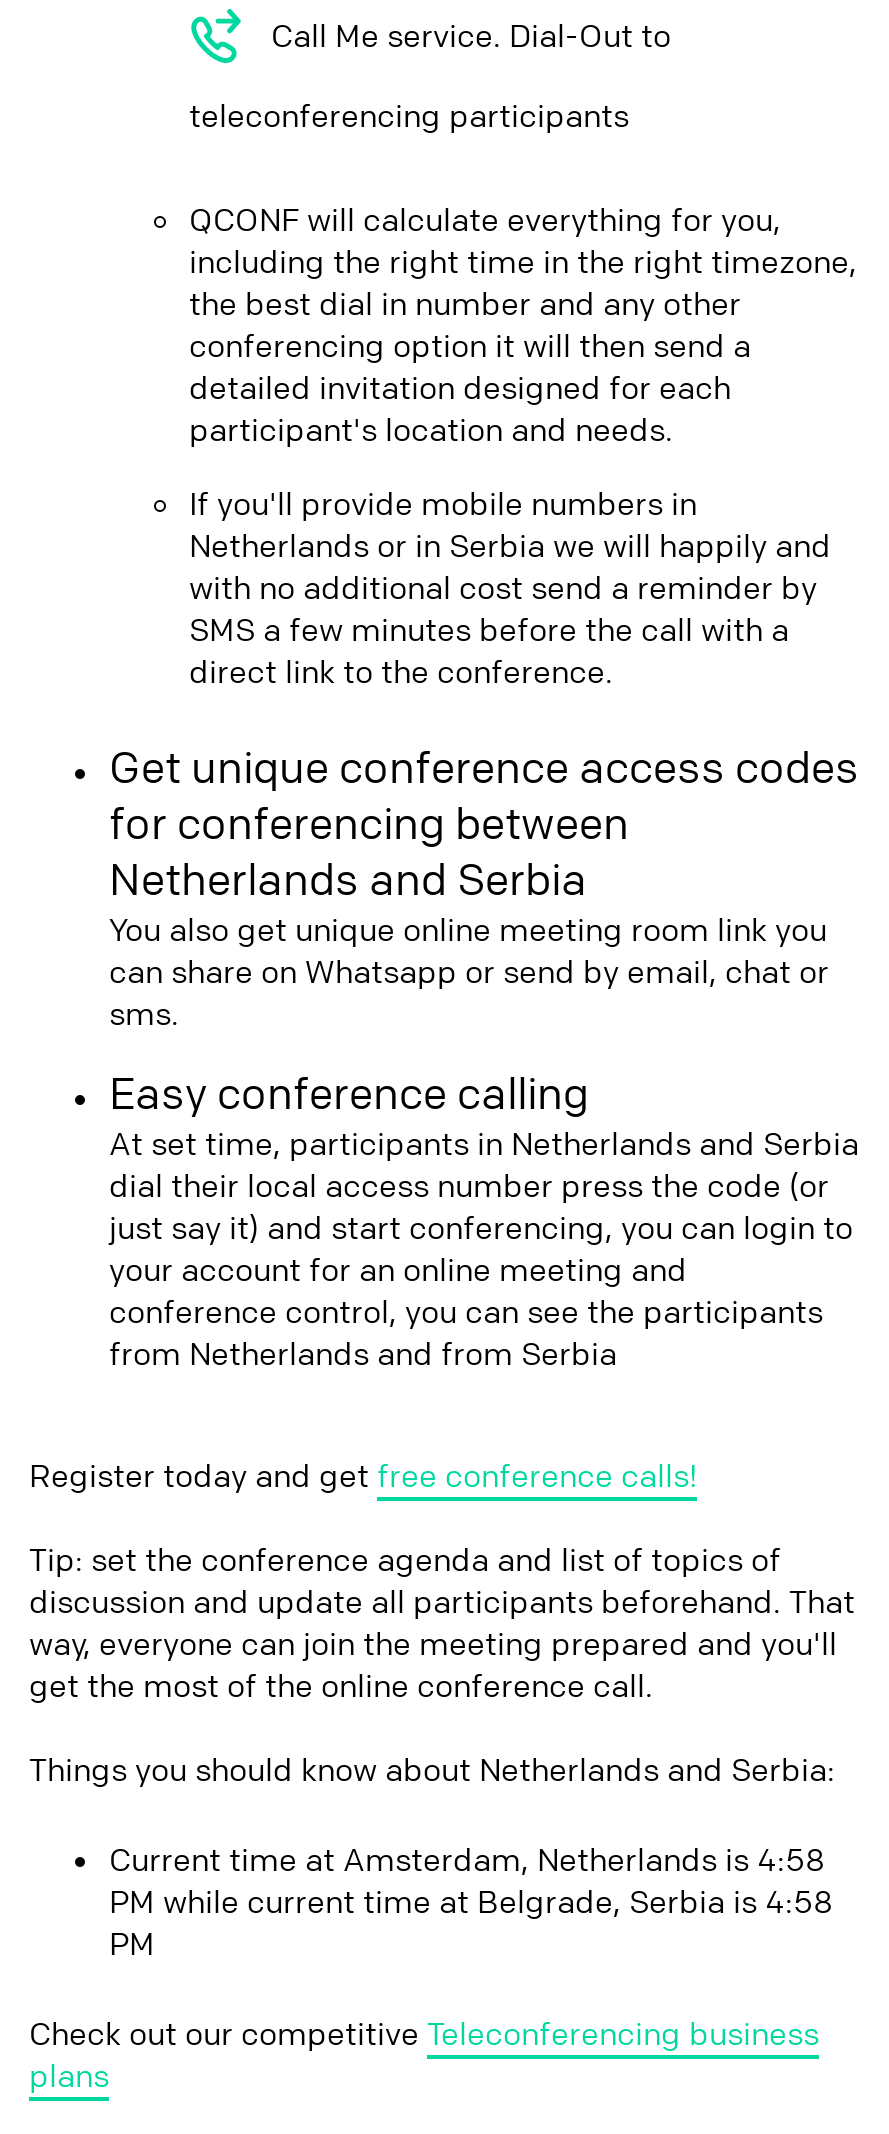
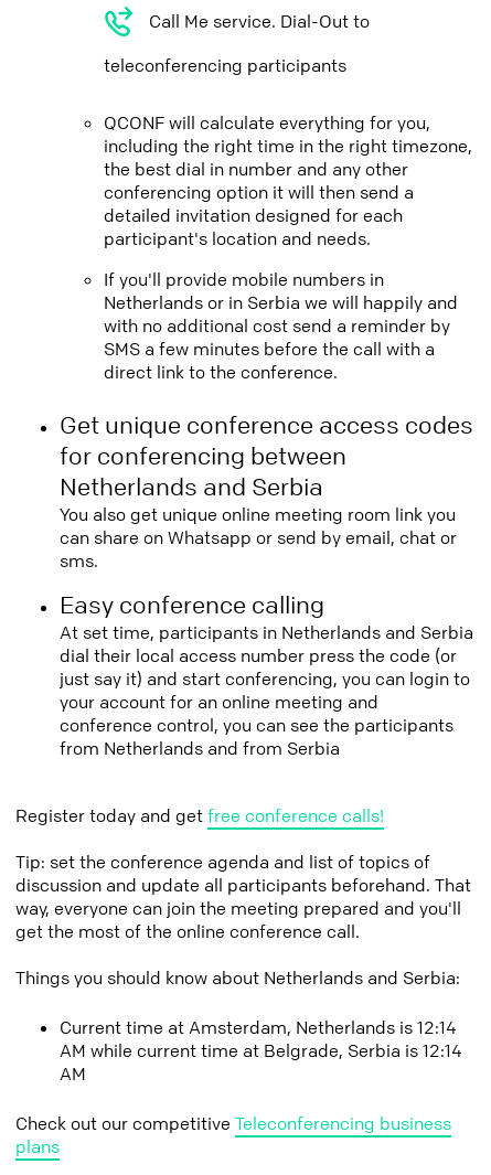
- Current time at Amsterdam, Netherlands is 4:58
- PM while current time at Belgrade, Serbia is 4:58
- PM
+ Current time at Amsterdam, Netherlands is 12:14
+ AM while current time at Belgrade, Serbia is 12:14
+ AM
